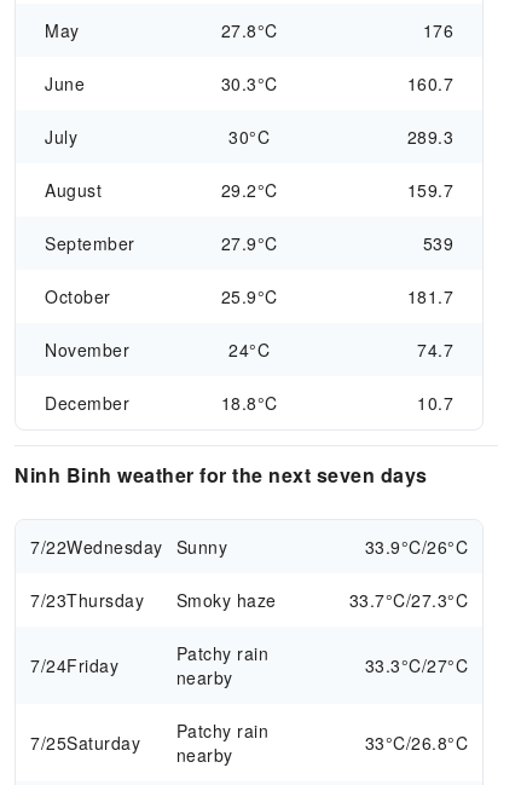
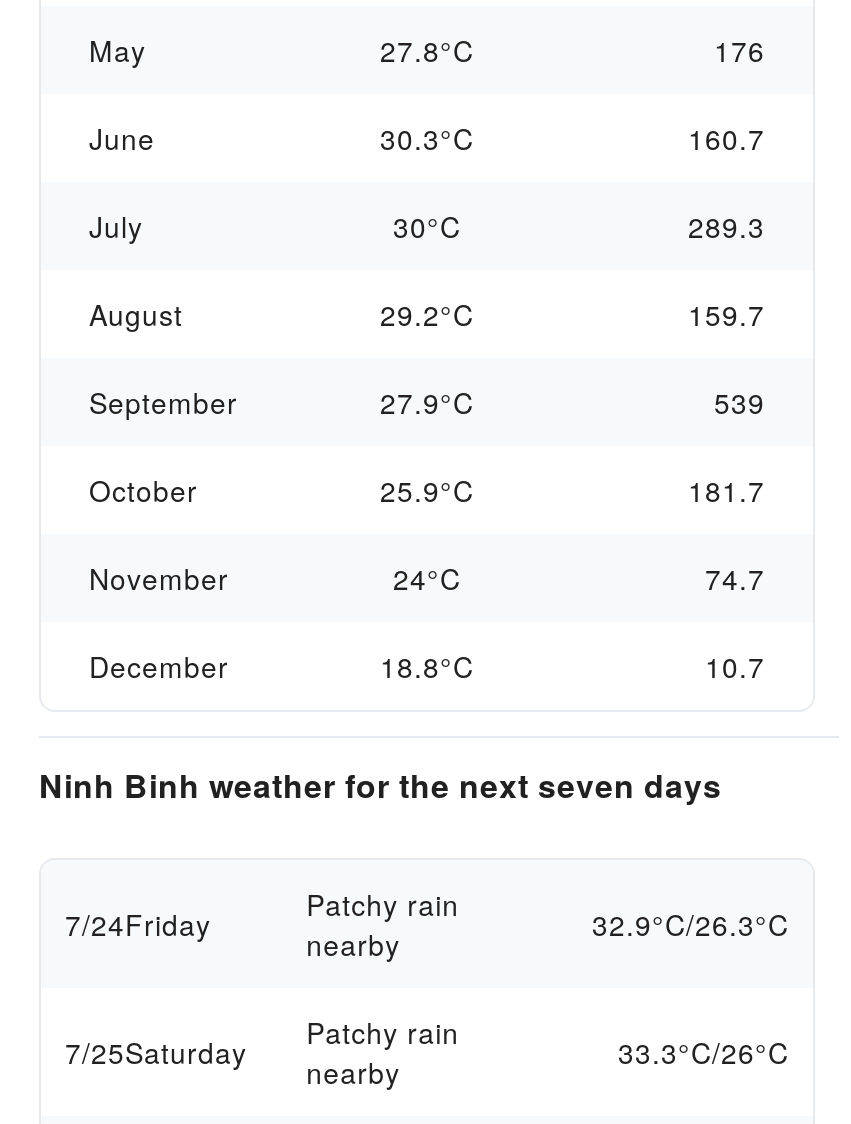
- 7/22Wednesday Sunny
- 33.9°C/26°C
- 7/23Thursday
- Smoky haze
- 33.7°C/27.3°C

- 33.3°C/27°C
+ 32.9°C/26.3°C

- 33°C/26.8°C
+ 33.3°C/26°C
